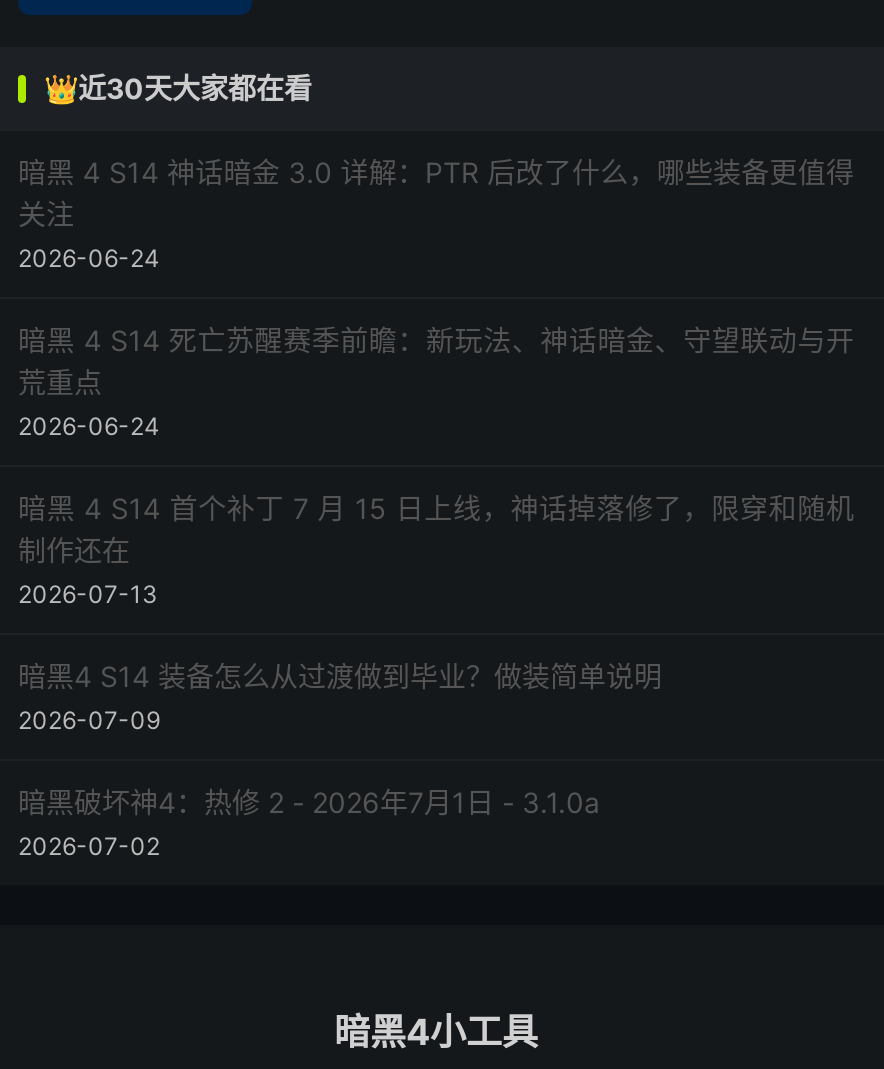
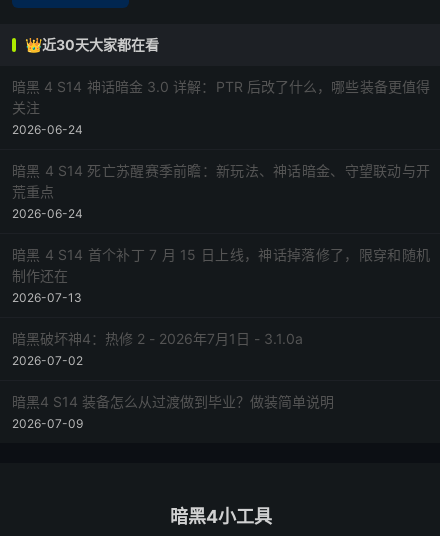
moved down: 暗黑4 S14 装备怎么从过渡做到毕业？做装简单说明 | 2026-07-09

moved up: 暗黑破坏神4：热修 2 - 2026年7月1日 - 3.1.0a | 2026-07-02
